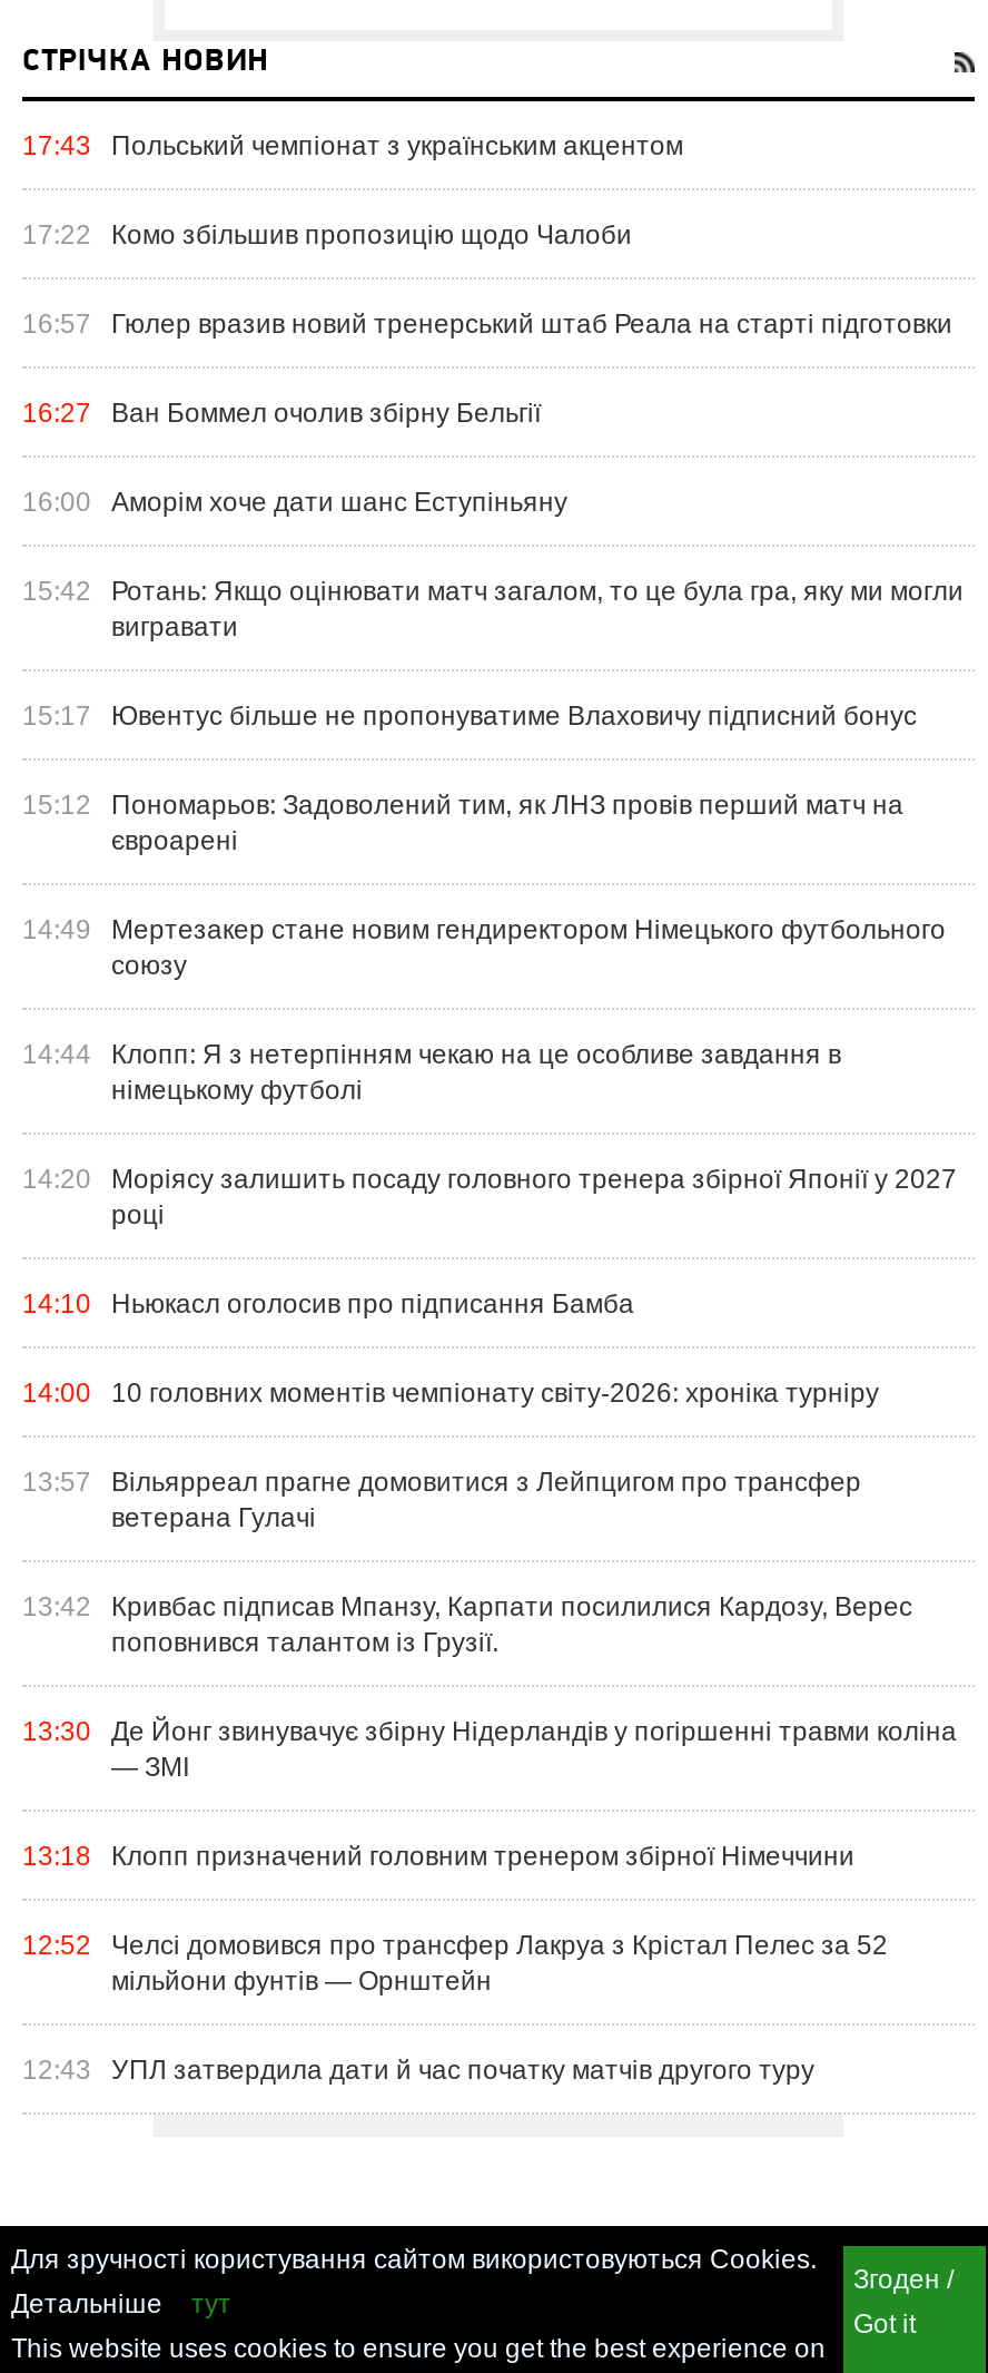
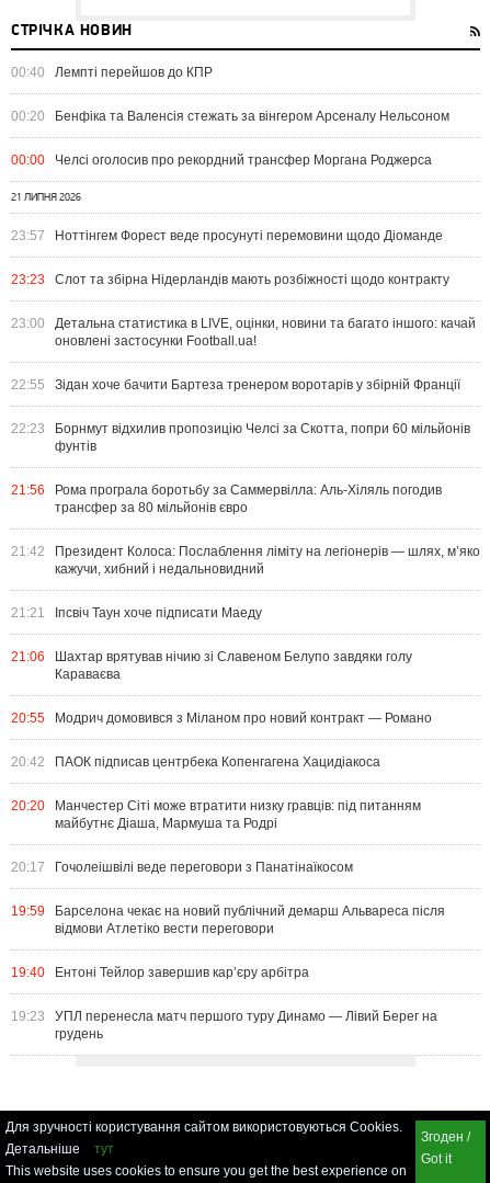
- 17:43
- Польський чемпіонат з українським акцентом
- 17:22
- Комо збільшив пропозицію щодо Чалоби
- 16:57
- Гюлер вразив новий тренерський штаб Реала на старті підготовки
- 16:27
- Ван Боммел очолив збірну Бельгії
- 16:00
- Аморім хоче дати шанс Еступіньяну
- 15:42
- Ротань: Якщо оцінювати матч загалом, то це була гра, яку ми могли
- вигравати
- 15:17
- Ювентус більше не пропонуватиме Влаховичу підписний бонус
- 15:12
- Пономарьов: Задоволений тим, як ЛНЗ провів перший матч на
- євроарені
- 14:49
- Мертезакер стане новим гендиректором Німецького футбольного
- союзу
- 14:44
- Клопп: Я з нетерпінням чекаю на це особливе завдання в
- німецькому футболі
- 14:20
- Моріясу залишить посаду головного тренера збірної Японії у 2027
- році
- 14:10
- Ньюкасл оголосив про підписання Бамба
- 14:00
- 10 головних моментів чемпіонату світу-2026: хроніка турніру
- 13:57
- Вільярреал прагне домовитися з Лейпцигом про трансфер
- ветерана Гулачі
- 13:42
- Кривбас підписав Мпанзу, Карпати посилилися Кардозу, Верес
- поповнився талантом із Грузії.
- 13:30
- Де Йонг звинувачує збірну Нідерландів у погіршенні травми коліна
- — ЗМІ
- 13:18
- Клопп призначений головним тренером збірної Німеччини
- 12:52
- Челсі домовився про трансфер Лакруа з Крістал Пелес за 52
- мільйони фунтів — Орнштейн
- 12:43
- УПЛ затвердила дати й час початку матчів другого туру
+ 00:40
+ Лемпті перейшов до КПР
+ 00:20
+ Бенфіка та Валенсія стежать за вінгером Арсеналу Нельсоном
+ 00:00
+ Челсі оголосив про рекордний трансфер Моргана Роджерса
+ 21 ЛИПНЯ 2026
+ 23:57
+ Ноттінгем Форест веде просунуті перемовини щодо Діоманде
+ 23:23
+ Слот та збірна Нідерландів мають розбіжності щодо контракту
+ 23:00
+ Детальна статистика в LIVE, оцінки, новини та багато іншого: качай
+ оновлені застосунки Football.ua!
+ 22:55
+ Зідан хоче бачити Бартеза тренером воротарів у збірній Франції
+ 22:23
+ Борнмут відхилив пропозицію Челсі за Скотта, попри 60 мільйонів
+ фунтів
+ 21:56
+ Рома програла боротьбу за Саммервілла: Аль-Хіляль погодив
+ трансфер за 80 мільйонів євро
+ 21:42
+ Президент Колоса: Послаблення ліміту на легіонерів — шлях, м’яко
+ кажучи, хибний і недальновидний
+ 21:21
+ Іпсвіч Таун хоче підписати Маеду
+ 21:06
+ Шахтар врятував нічию зі Славеном Белупо завдяки голу
+ Караваєва
+ 20:55
+ Модрич домовився з Міланом про новий контракт — Романо
+ 20:42
+ ПАОК підписав центрбека Копенгагена Хацидіакоса
+ 20:20
+ Манчестер Сіті може втратити низку гравців: під питанням
+ майбутнє Діаша, Мармуша та Родрі
+ 20:17
+ Гочолеішвілі веде переговори з Панатінаїкосом
+ 19:59
+ Барселона чекає на новий публічний демарш Альвареса після
+ відмови Атлетіко вести переговори
+ 19:40
+ Ентоні Тейлор завершив кар’єру арбітра
+ 19:23
+ УПЛ перенесла матч першого туру Динамо — Лівий Берег на
+ грудень
